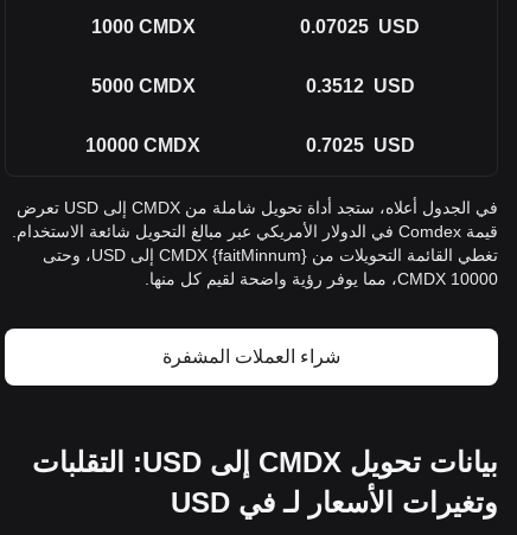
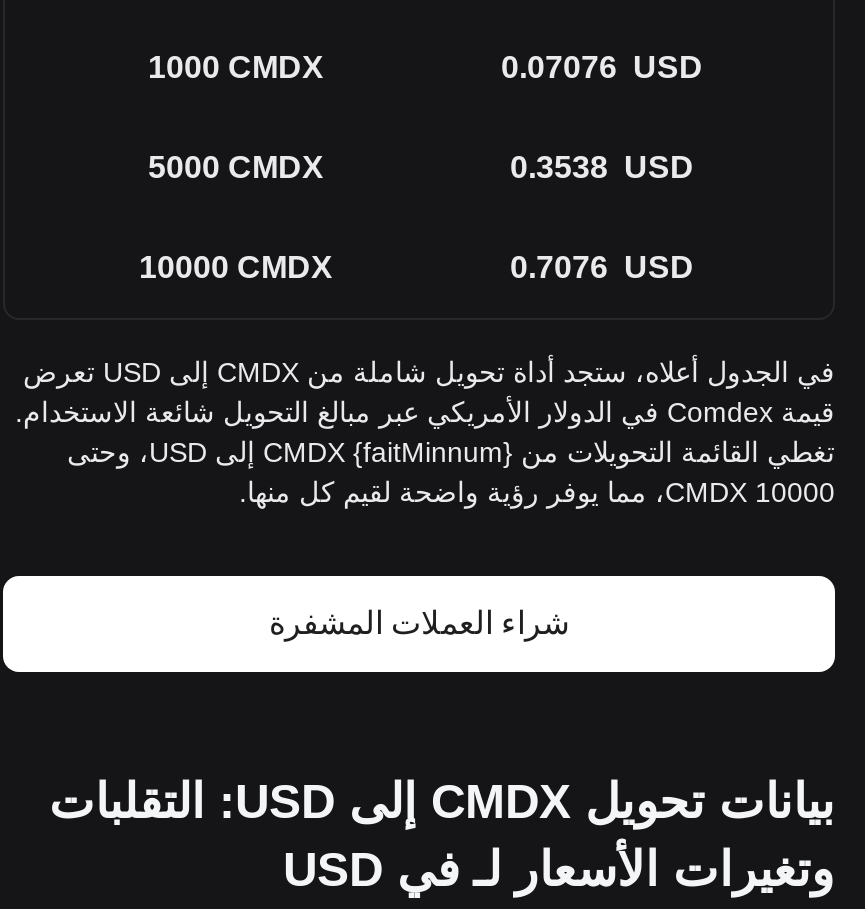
- 0.07025 USD
+ 0.07076 USD

- 0.3512 USD
+ 0.3538 USD

- 0.7025 USD
+ 0.7076 USD
